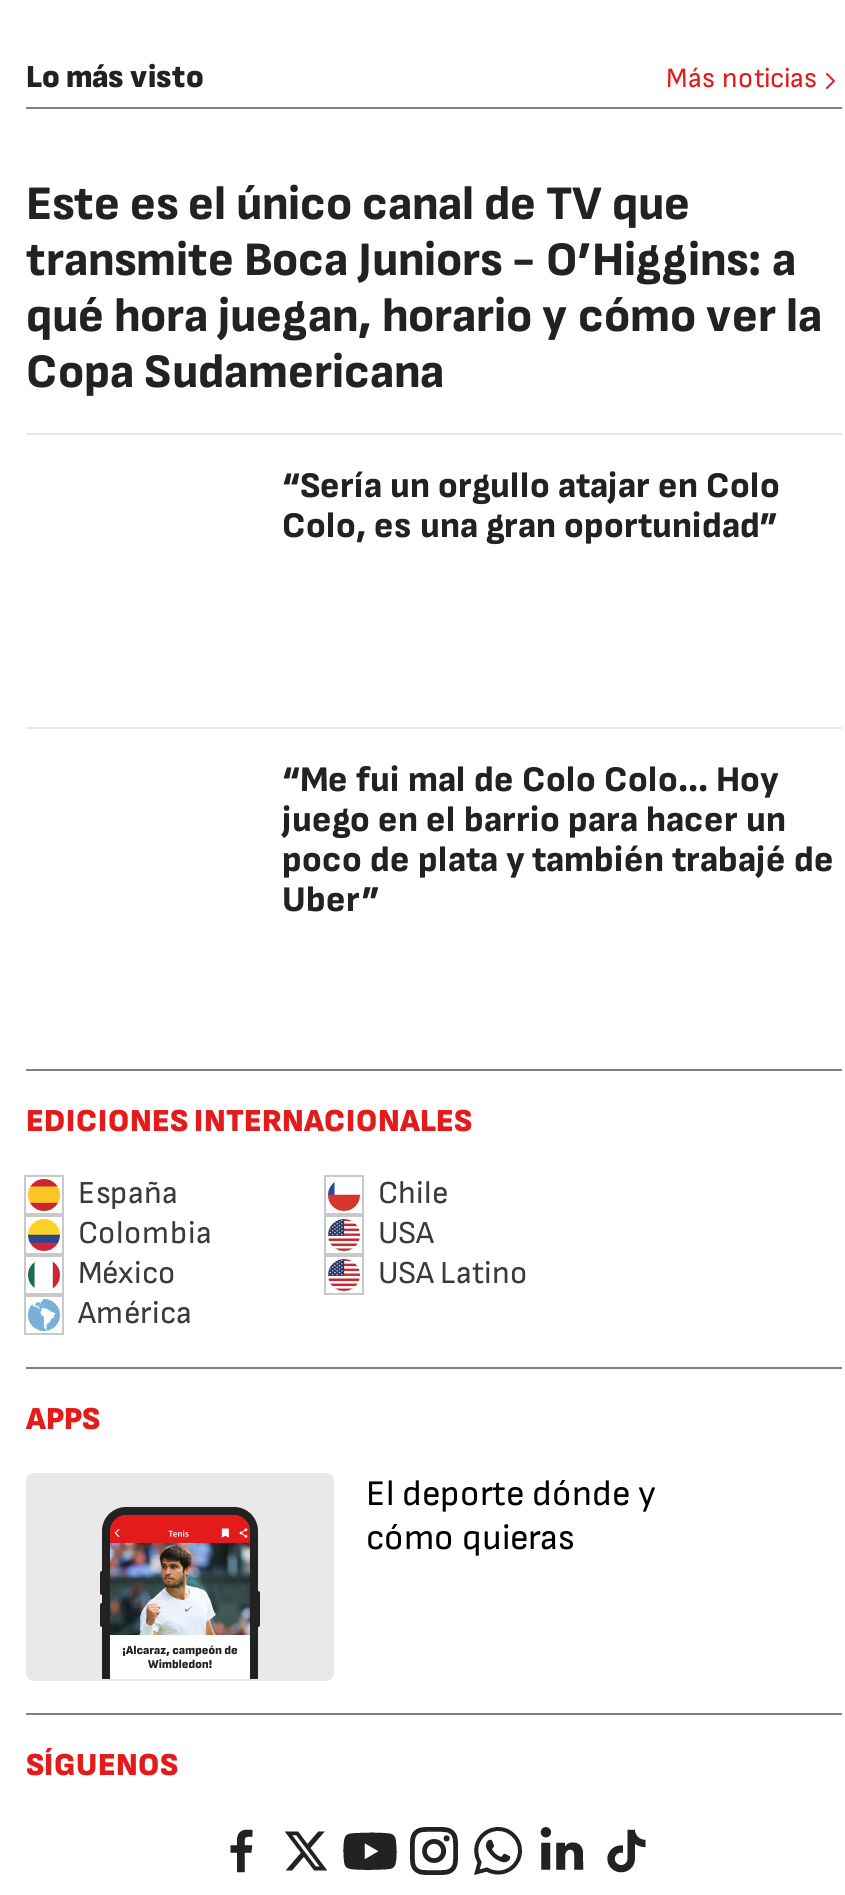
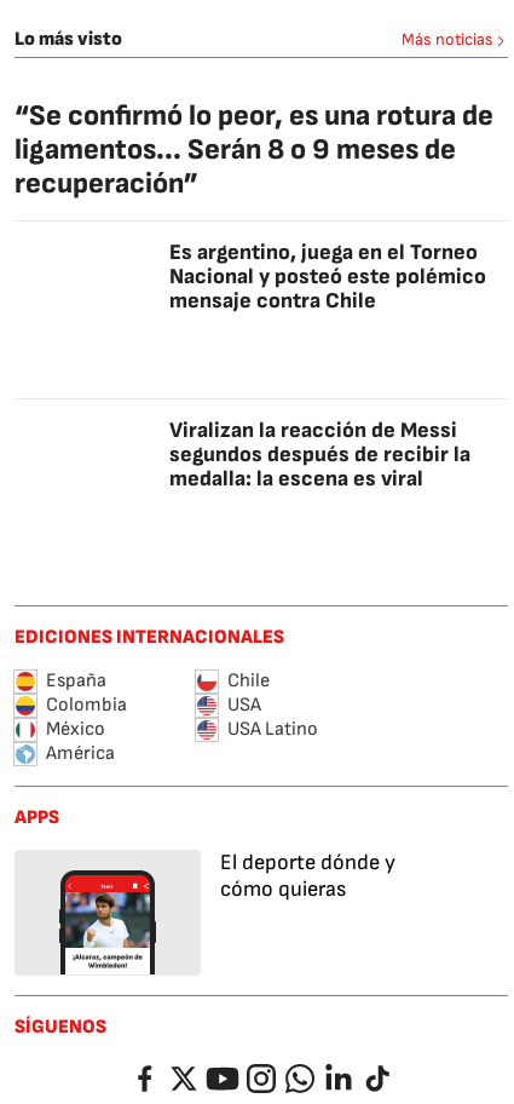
- Este es el único canal de TV que
- transmite Boca Juniors - O’Higgins: a
- qué hora juegan, horario y cómo ver la
- Copa Sudamericana
+ “Se confirmó lo peor, es una rotura de
+ ligamentos... Serán 8 o 9 meses de
+ recuperación”

- “Sería un orgullo atajar en Colo
- Colo, es una gran oportunidad”
+ Es argentino, juega en el Torneo
+ Nacional y posteó este polémico
+ mensaje contra Chile

- “Me fui mal de Colo Colo... Hoy
- juego en el barrio para hacer un
- poco de plata y también trabajé de
- Uber”
+ Viralizan la reacción de Messi
+ segundos después de recibir la
+ medalla: la escena es viral
